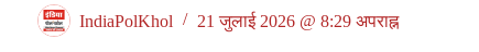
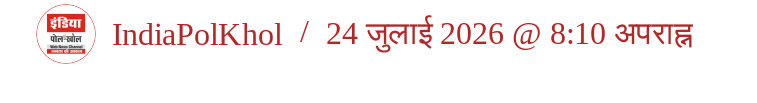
- IndiaPolKhol 21 जुलाई 2026 @ 8:29 अपराह्न
+ IndiaPolKhol 24 जुलाई 2026 @ 8:10 अपराह्न
